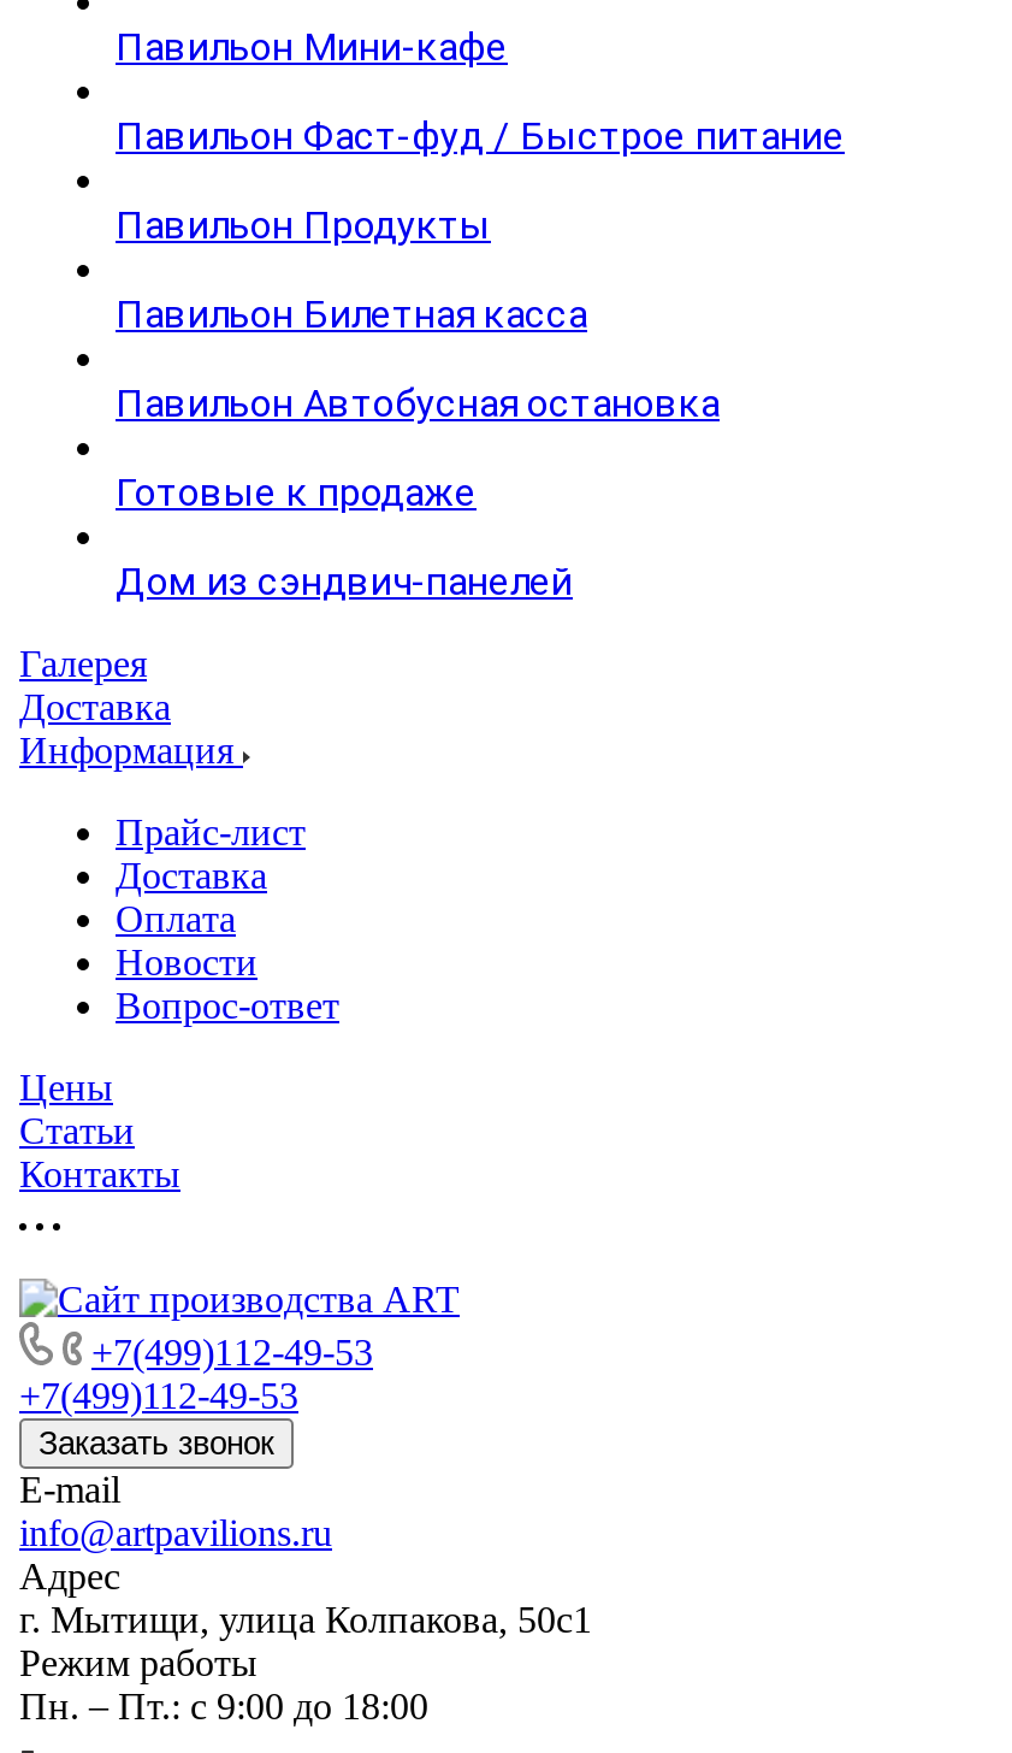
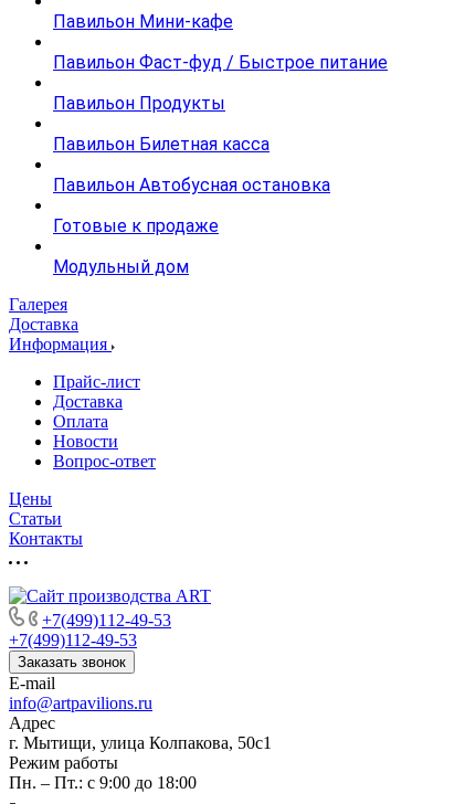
- Дом из сэндвич-панелей
+ Модульный дом
